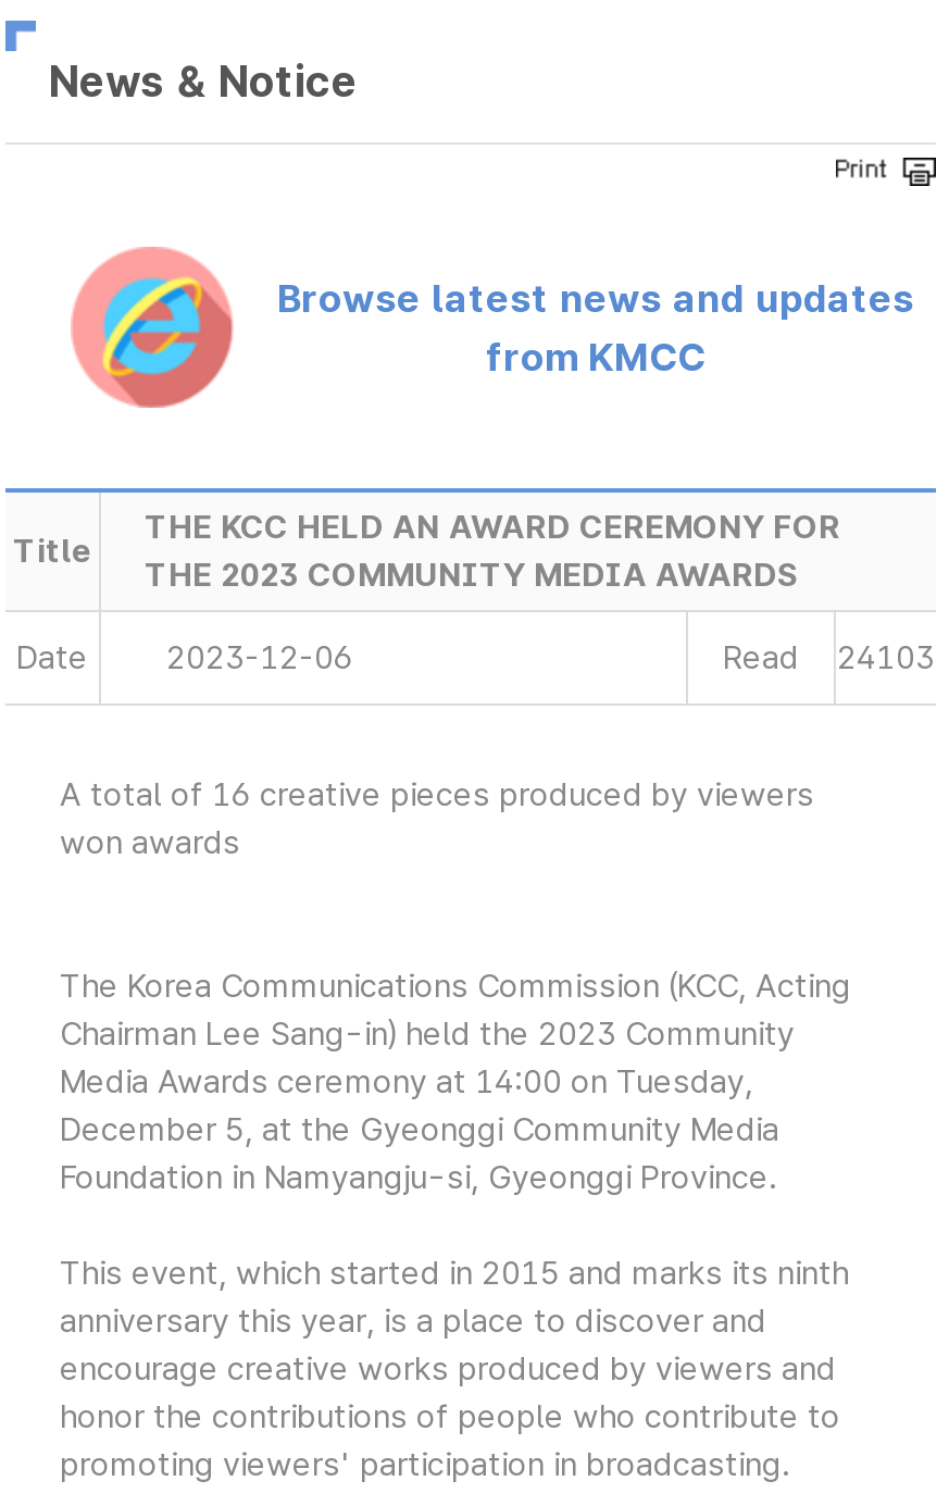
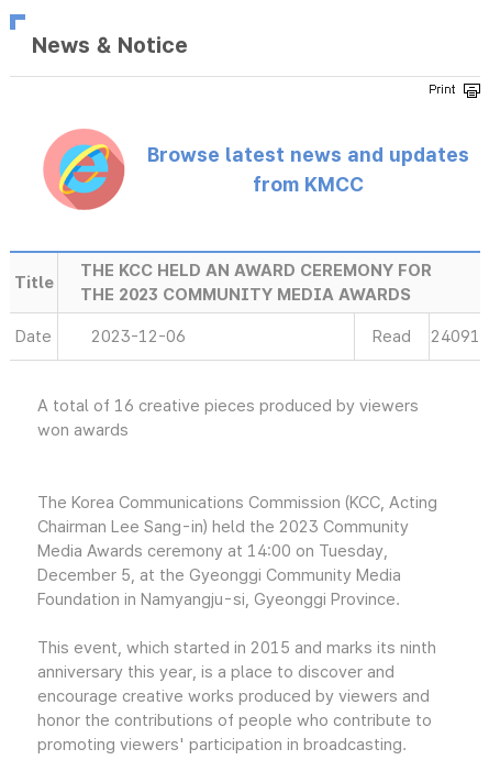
- Read 24103
+ Read 24091
